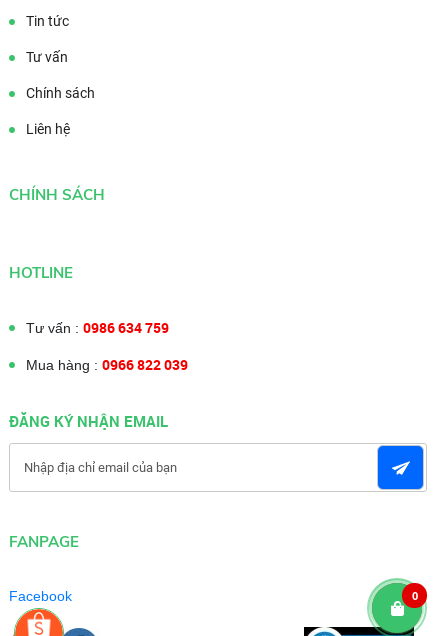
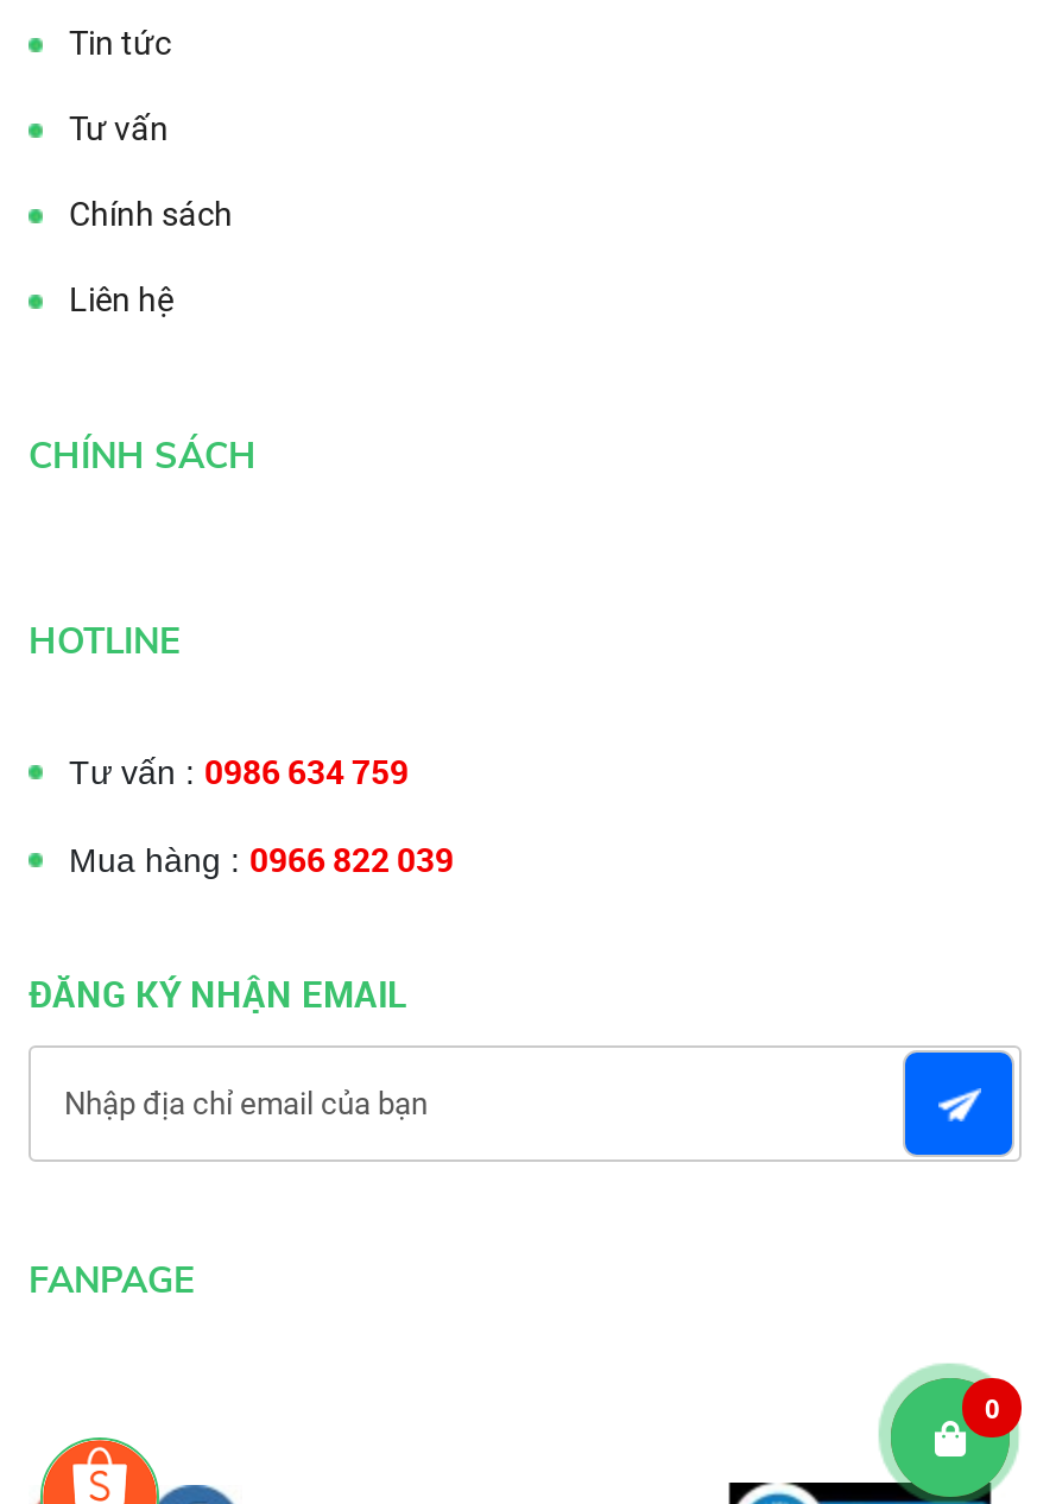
- Facebook
